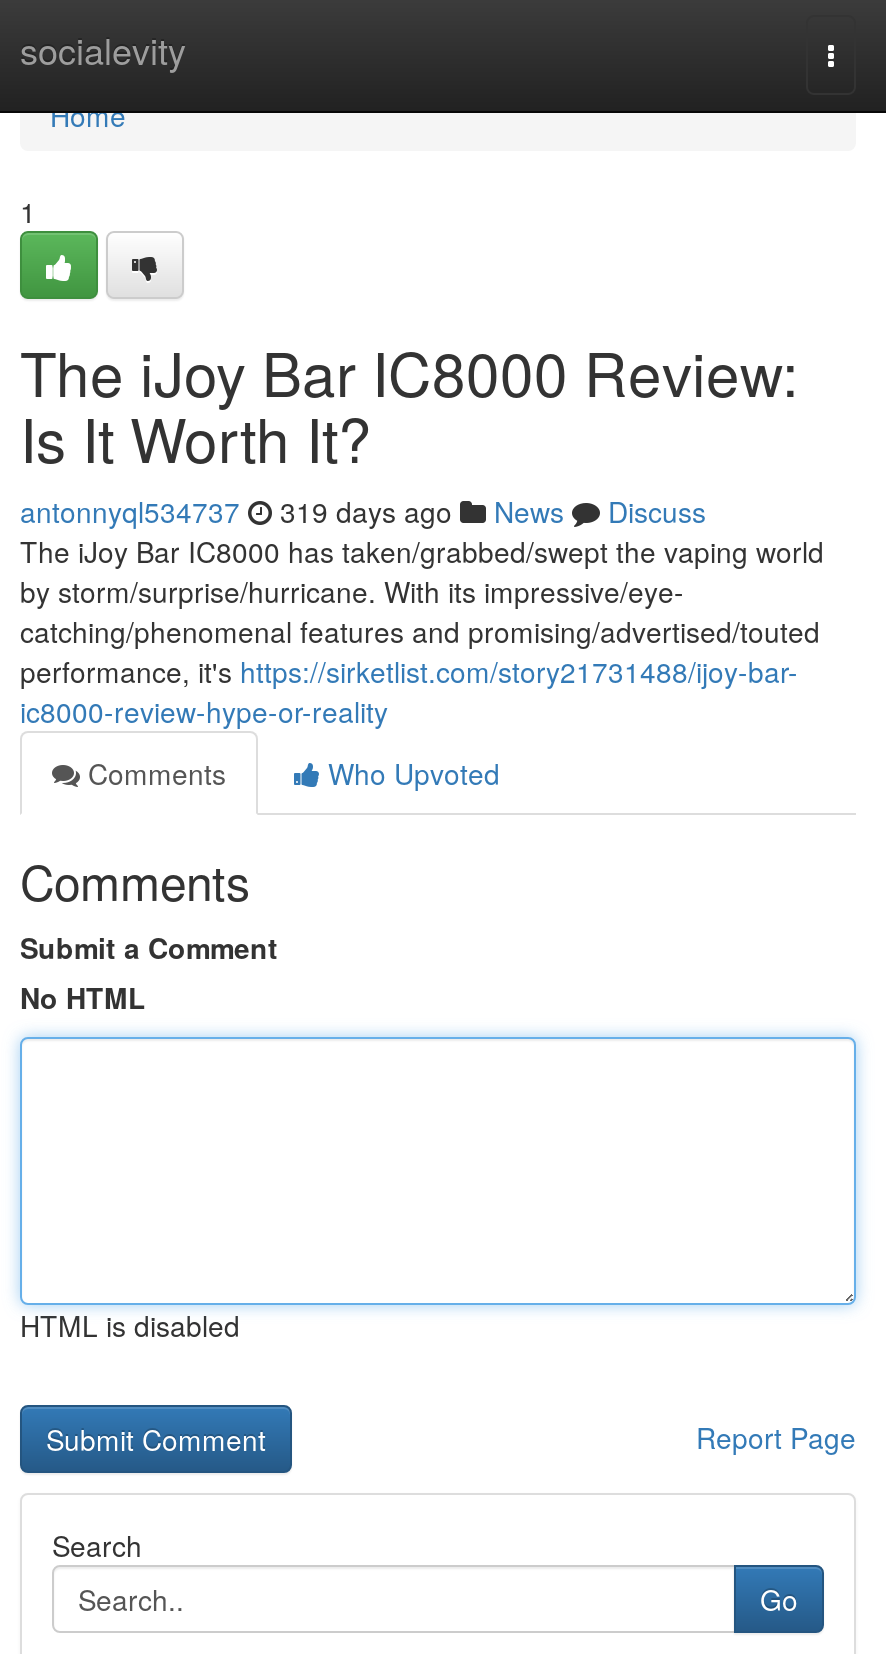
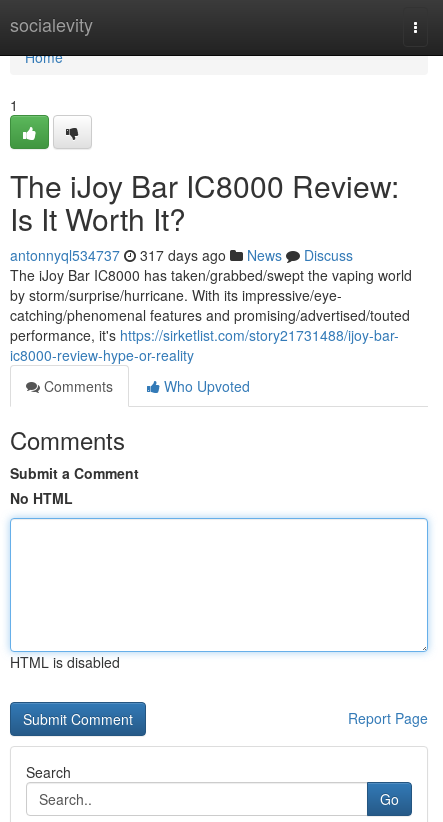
- antonnyql534737 319 days ago News Discuss
+ antonnyql534737 317 days ago News Discuss
